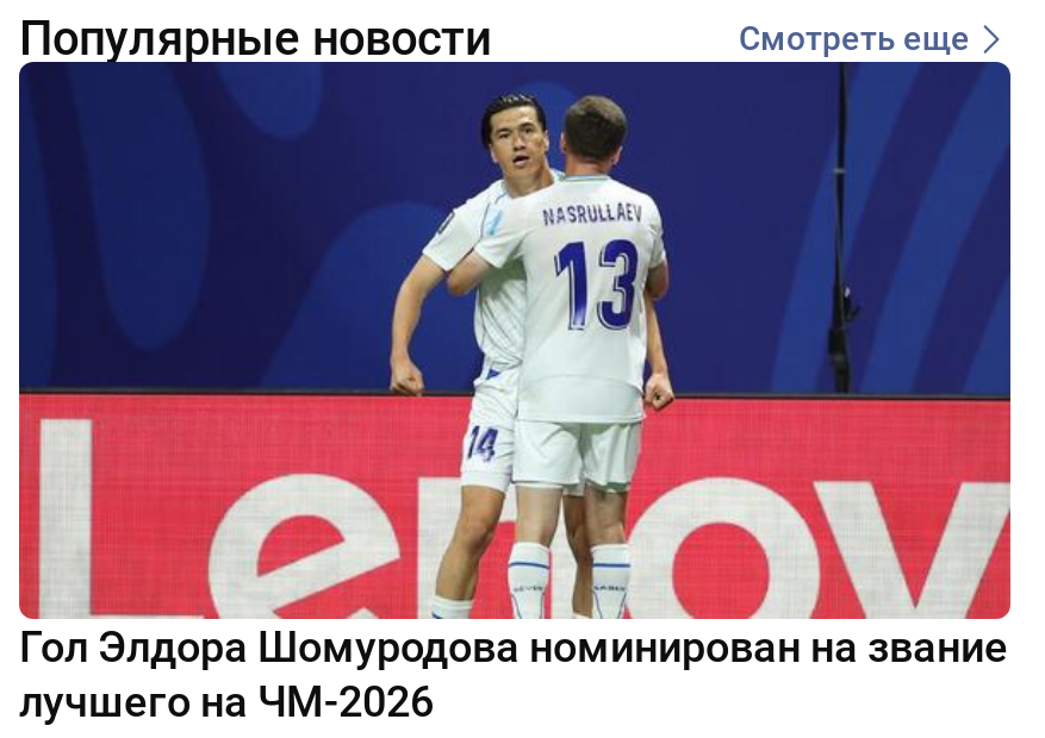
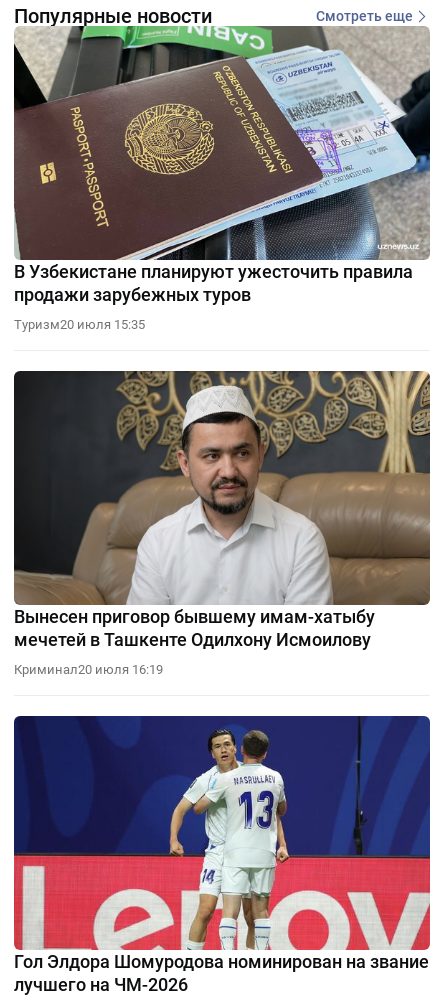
+ [image]
+ В Узбекистане планируют ужесточить правила
+ продажи зарубежных туров
+ Туризм20 июля 15:35

+ [image]
+ Вынесен приговор бывшему имам-хатыбу
+ мечетей в Ташкенте Одилхону Исмоилову
+ Криминал20 июля 16:19
